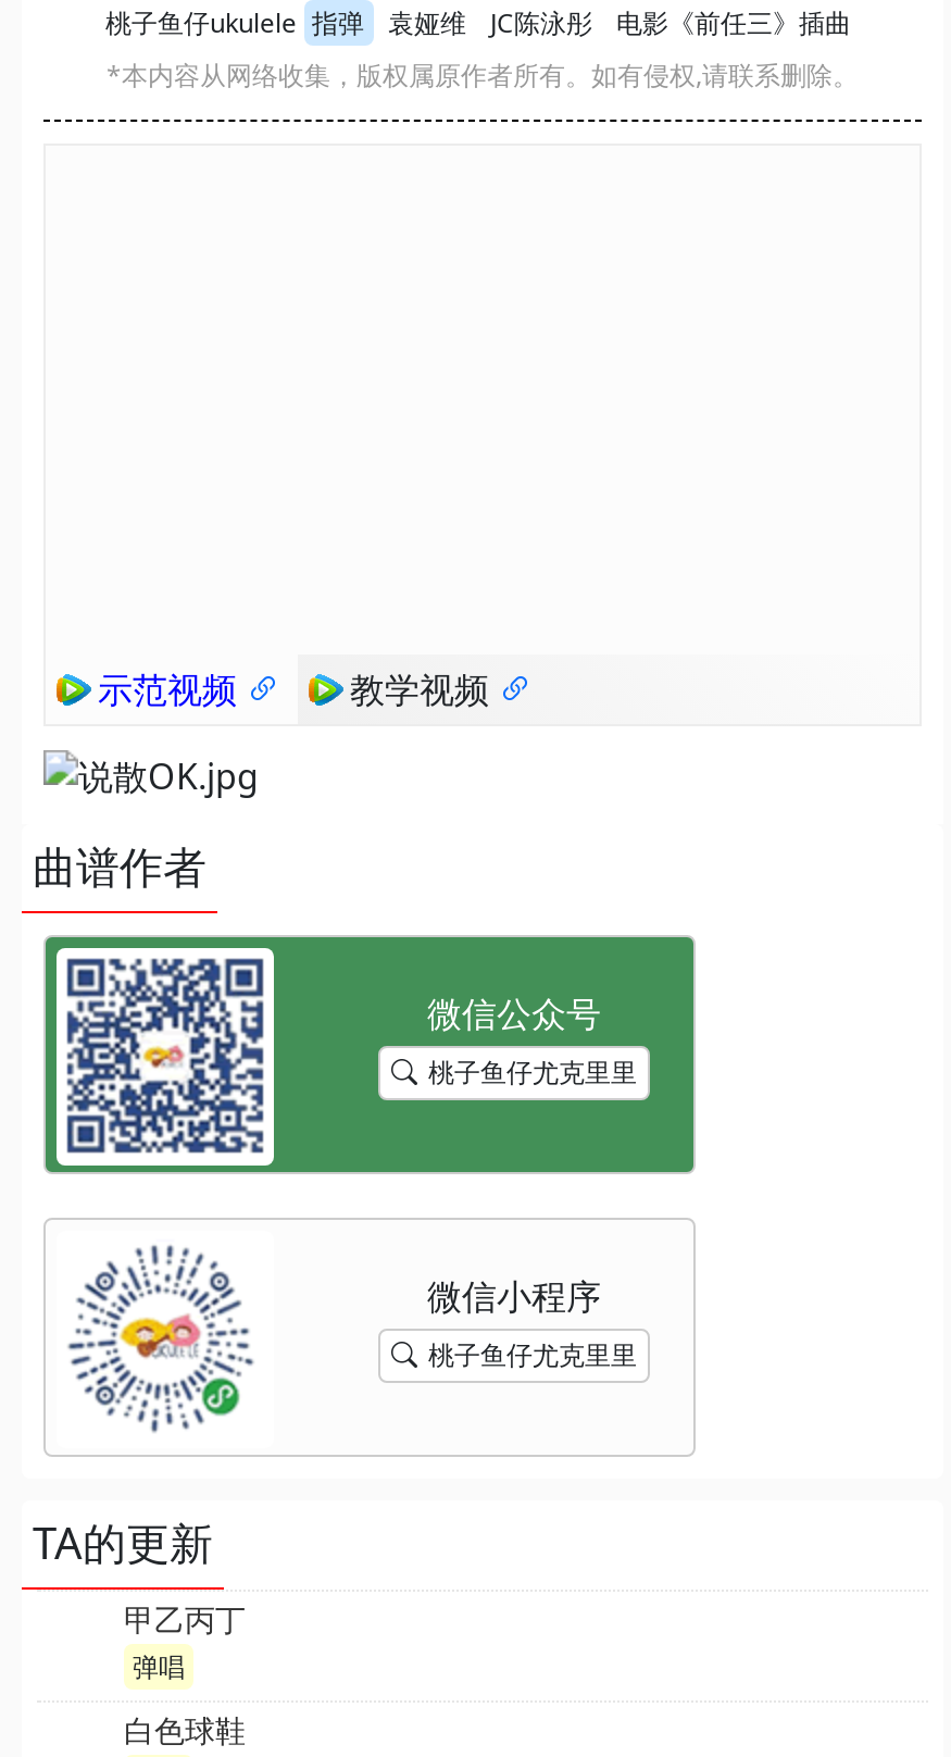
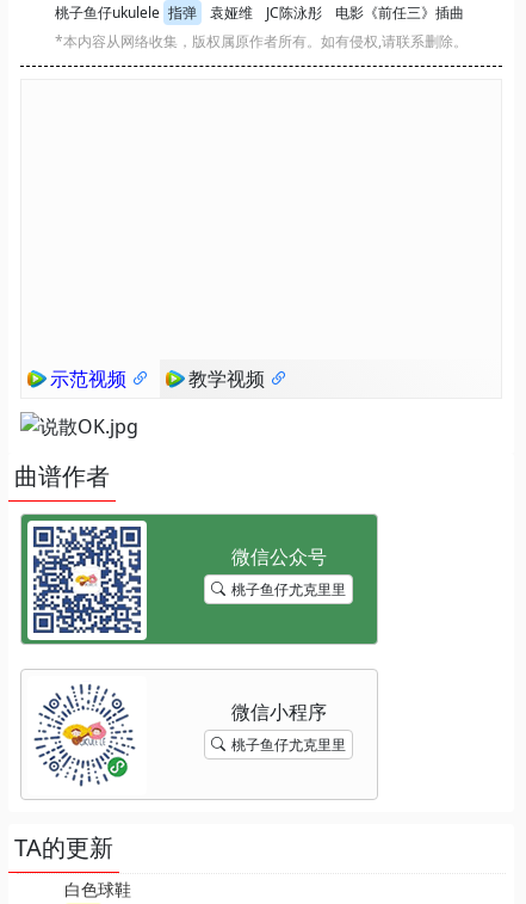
- 甲乙丙丁
- 弹唱
